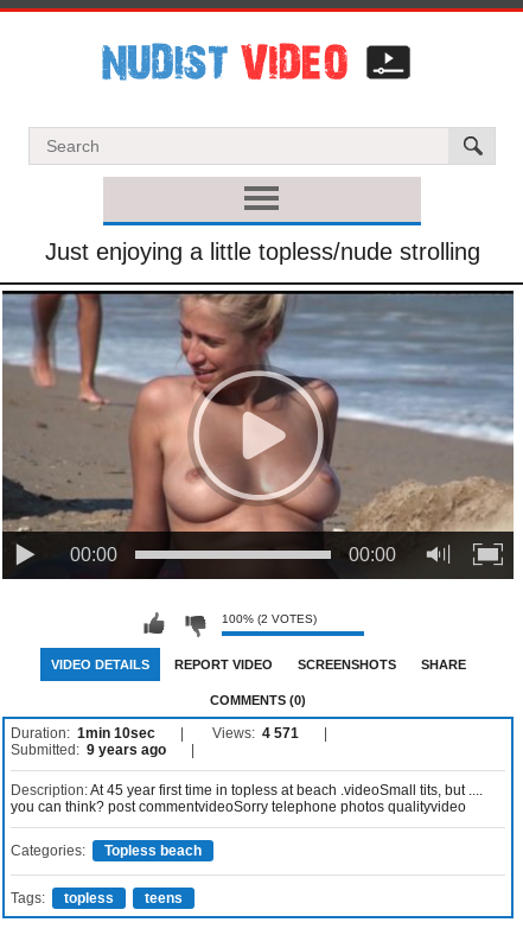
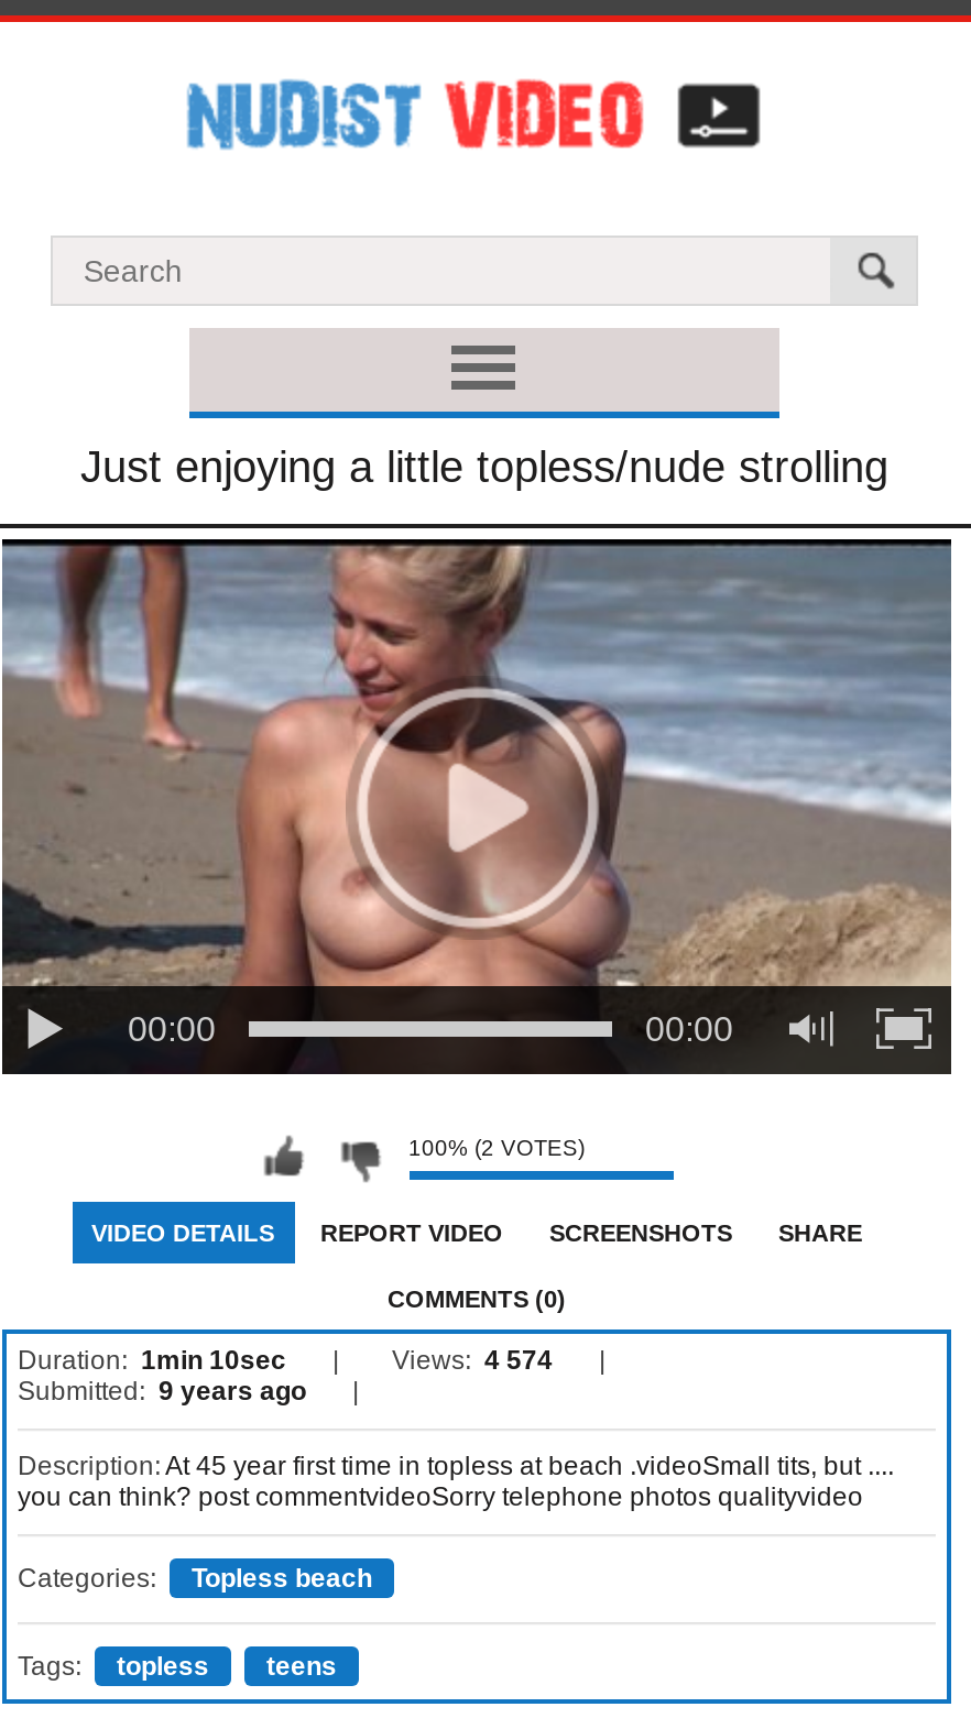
- Views: 4 571
+ Views: 4 574
